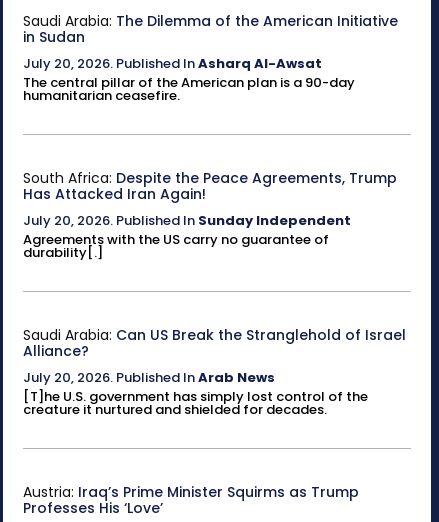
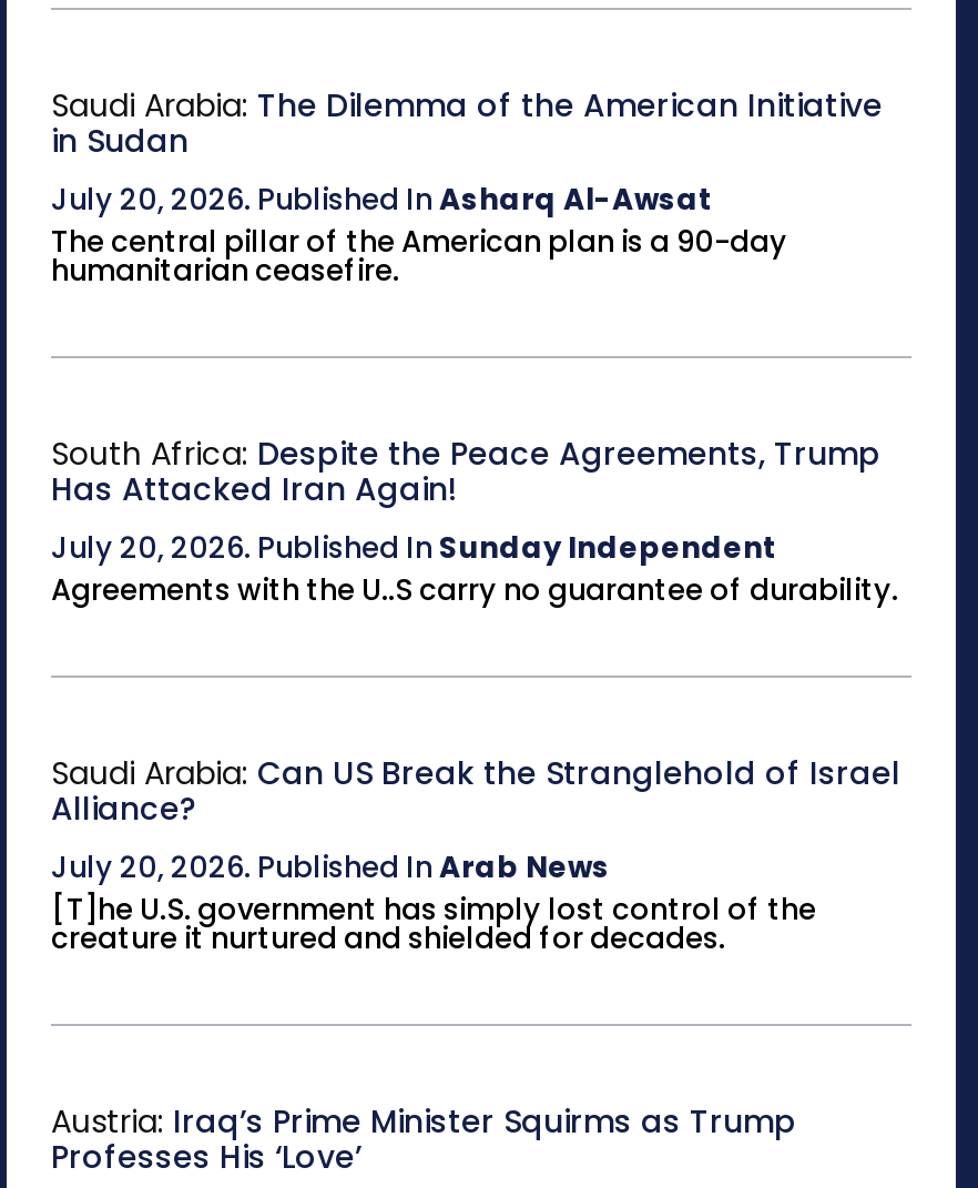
- Agreements with the US carry no guarantee of
- durability[.]
+ Agreements with the U..S carry no guarantee of durability.
